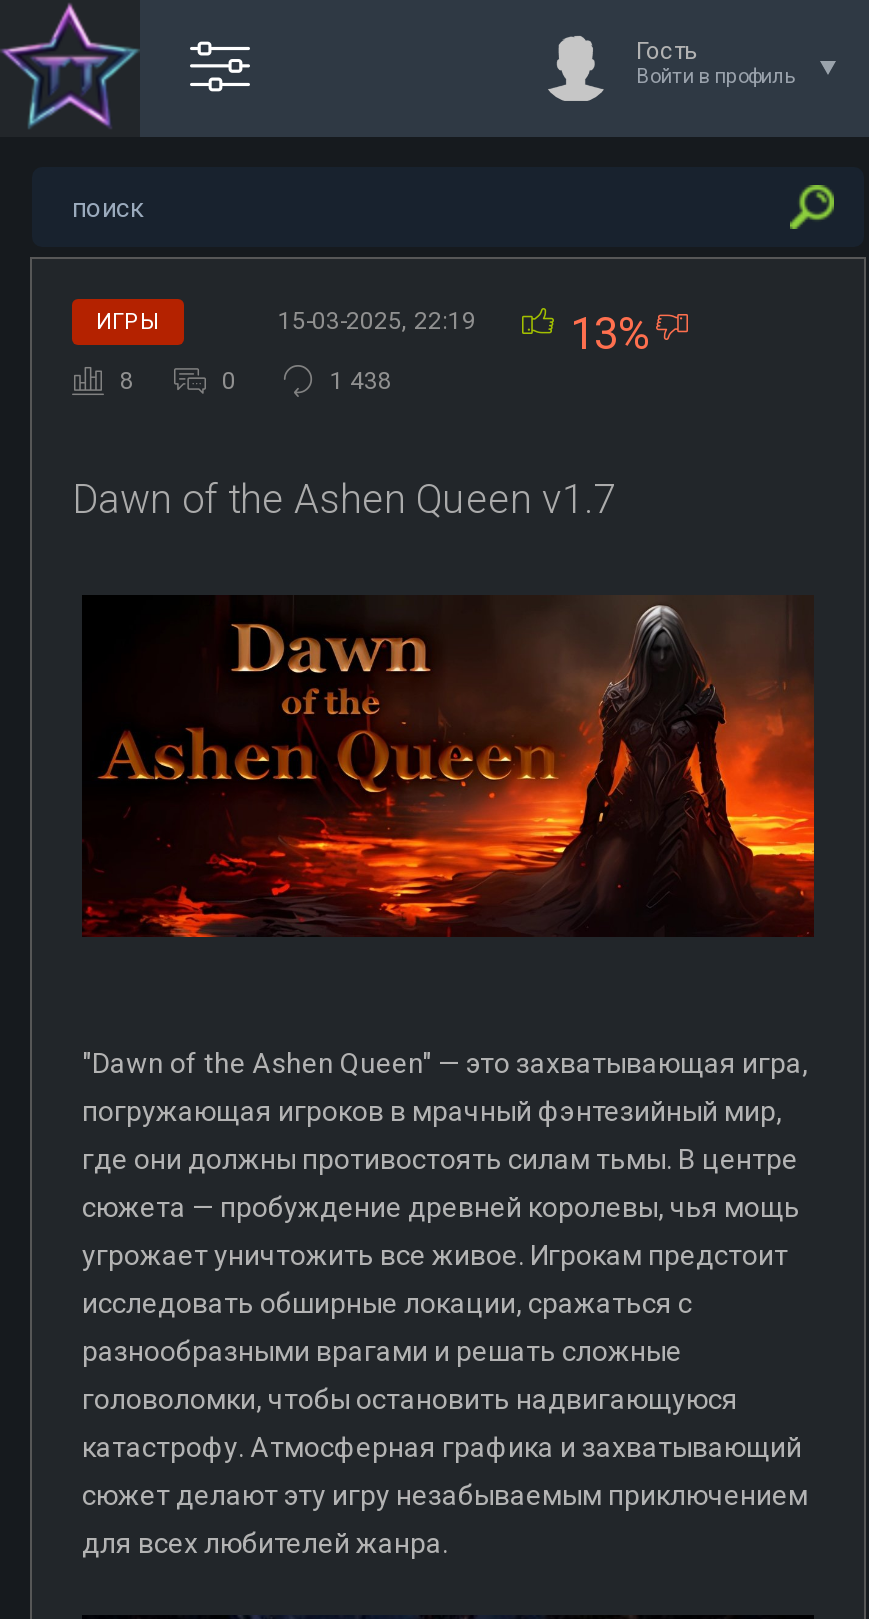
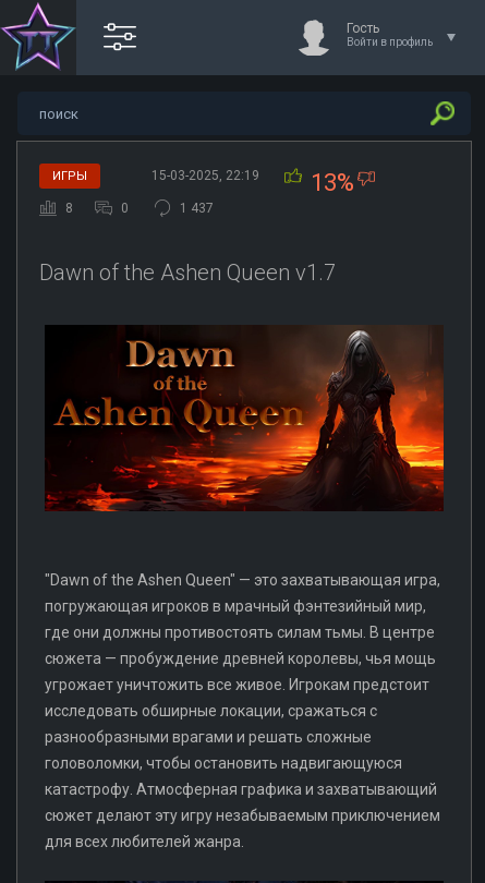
- 1 438
+ 1 437
